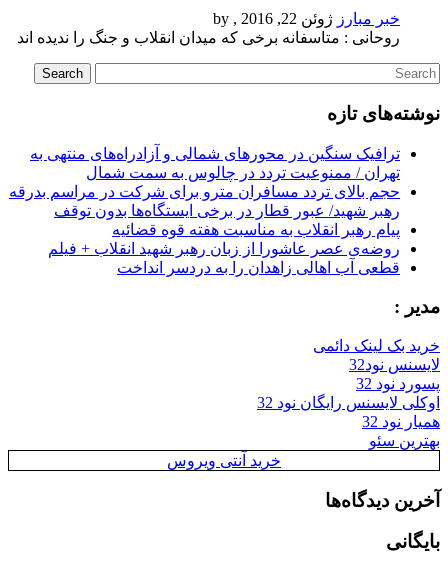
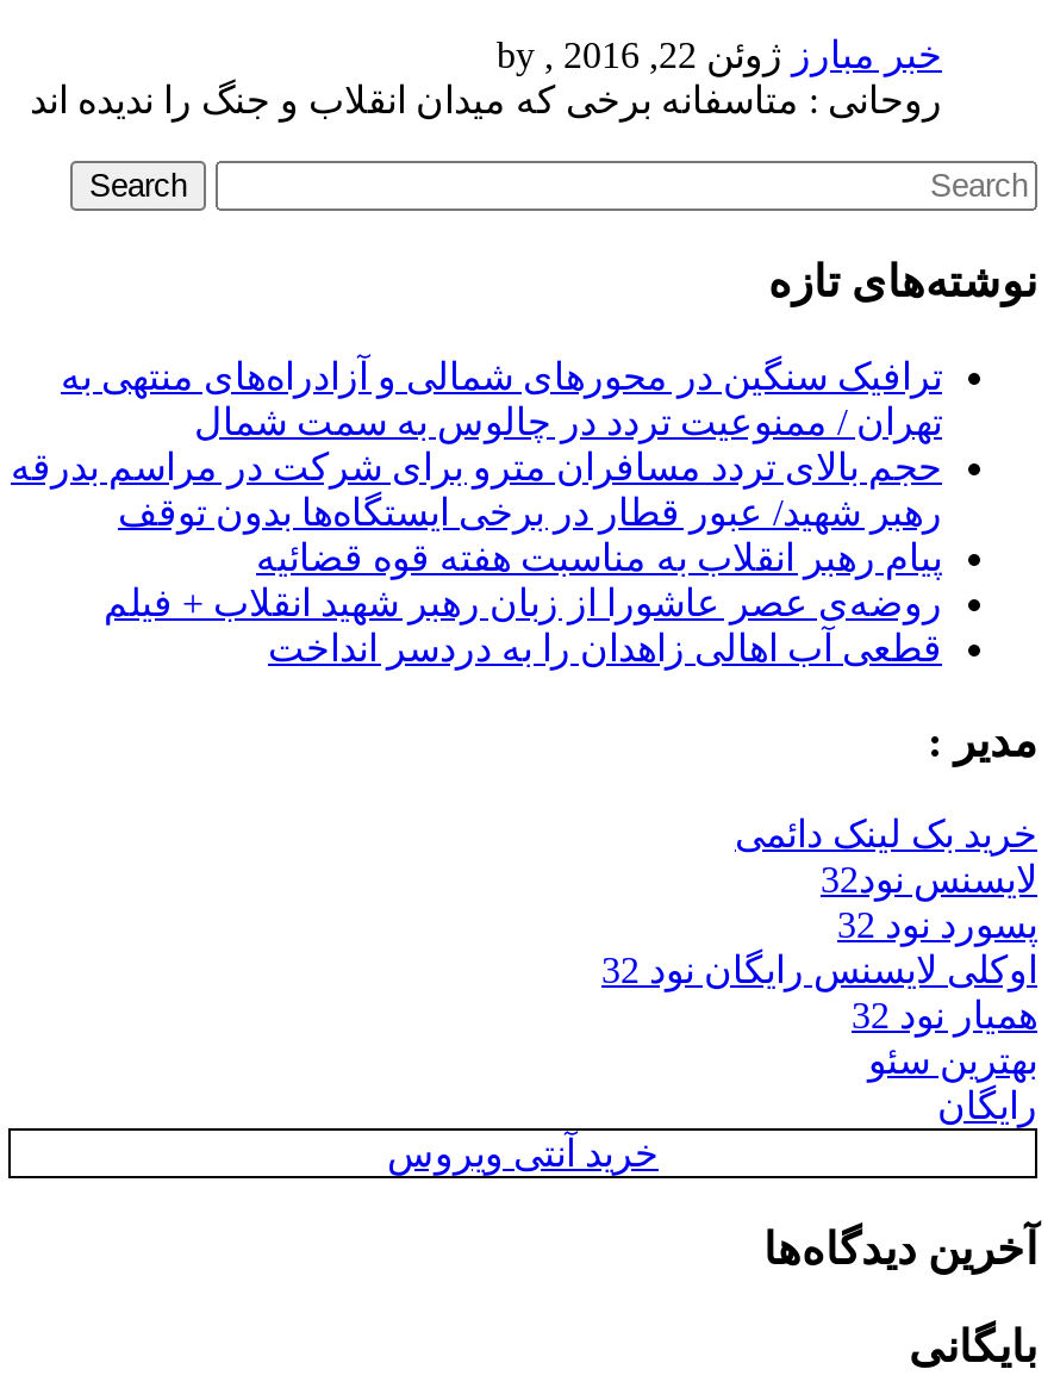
+ رایگان
